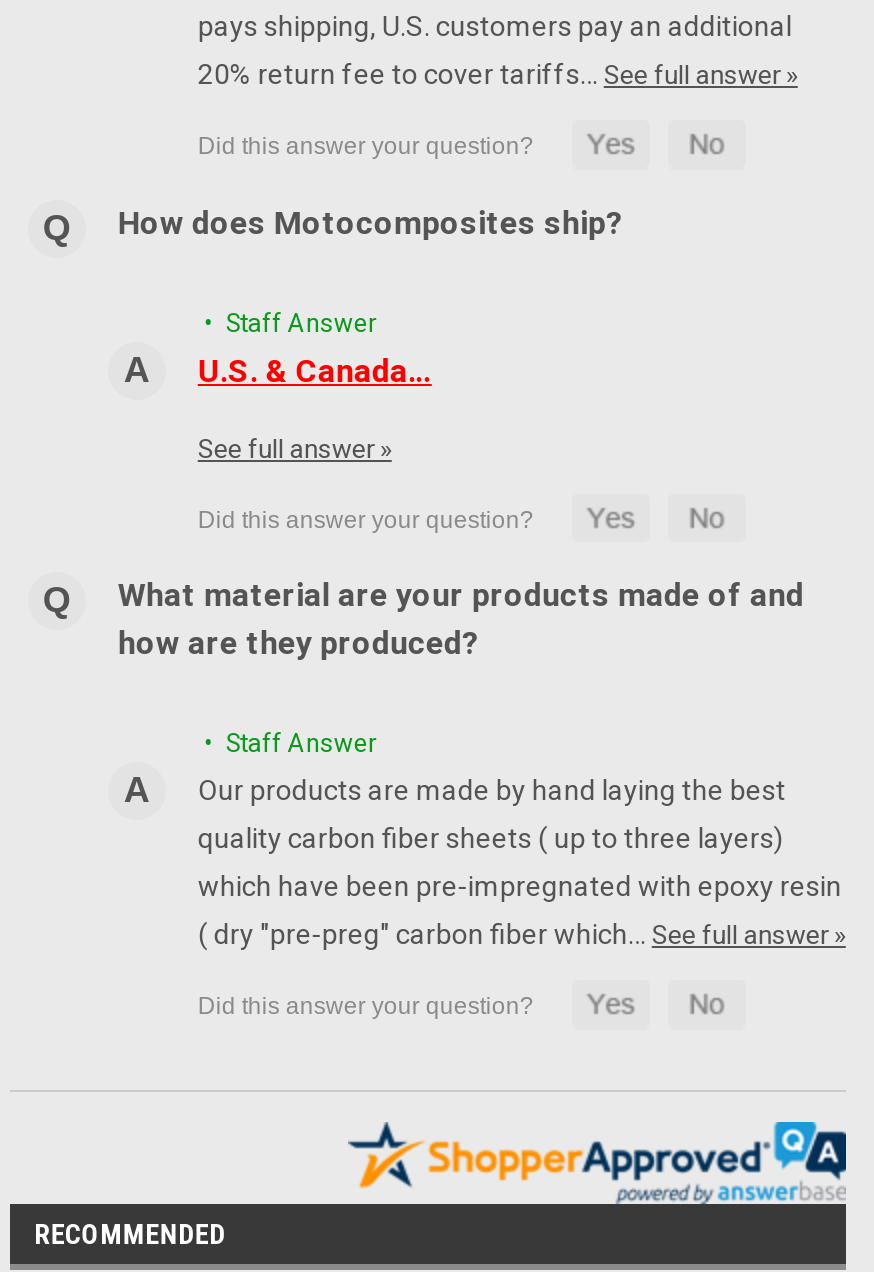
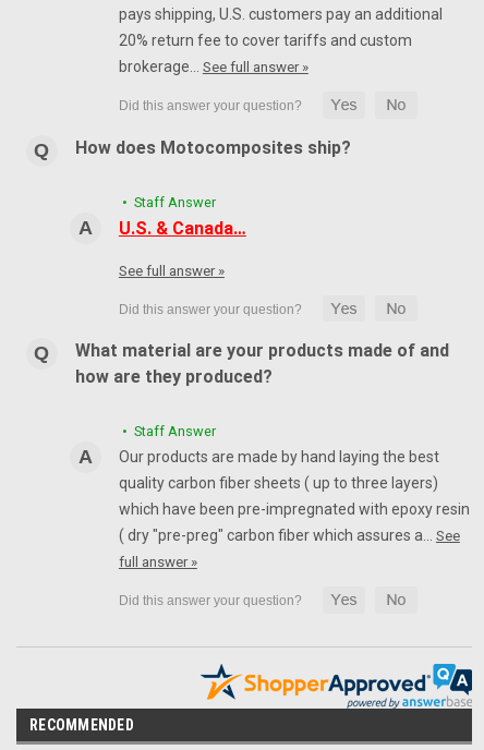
- 20% return fee to cover tariffs… See full answer »
+ 20% return fee to cover tariffs and custom
+ brokerage… See full answer »

- ( dry "pre-preg" carbon fiber which… See full answer »
+ ( dry "pre-preg" carbon fiber which assures a… See
+ full answer »
